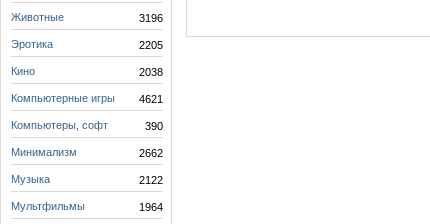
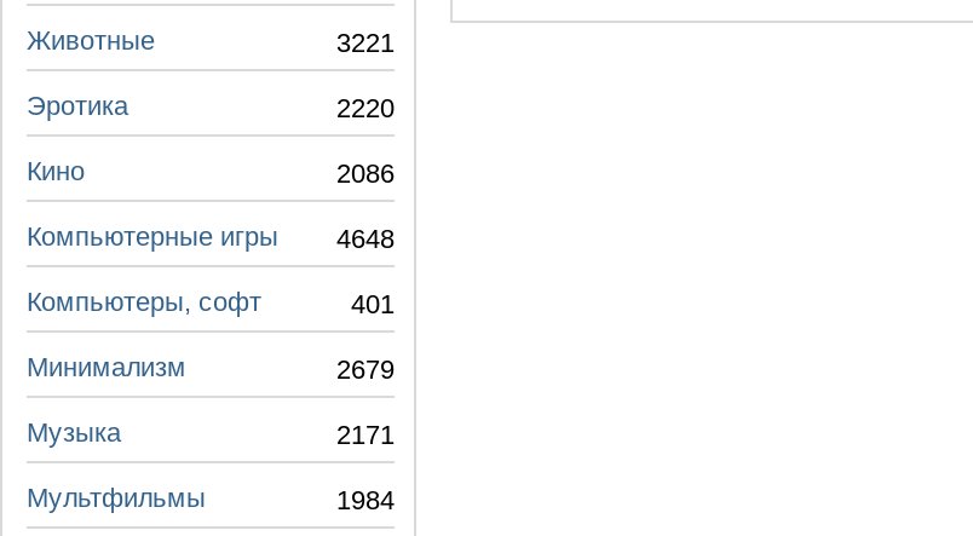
- 3196
+ 3221

- 2205
+ 2220

- 2038
+ 2086

- Компьютерные игры 4621
+ Компьютерные игры 4648

- 390
+ 401

- 2662
+ 2679

- 2122
+ 2171

- 1964
+ 1984
